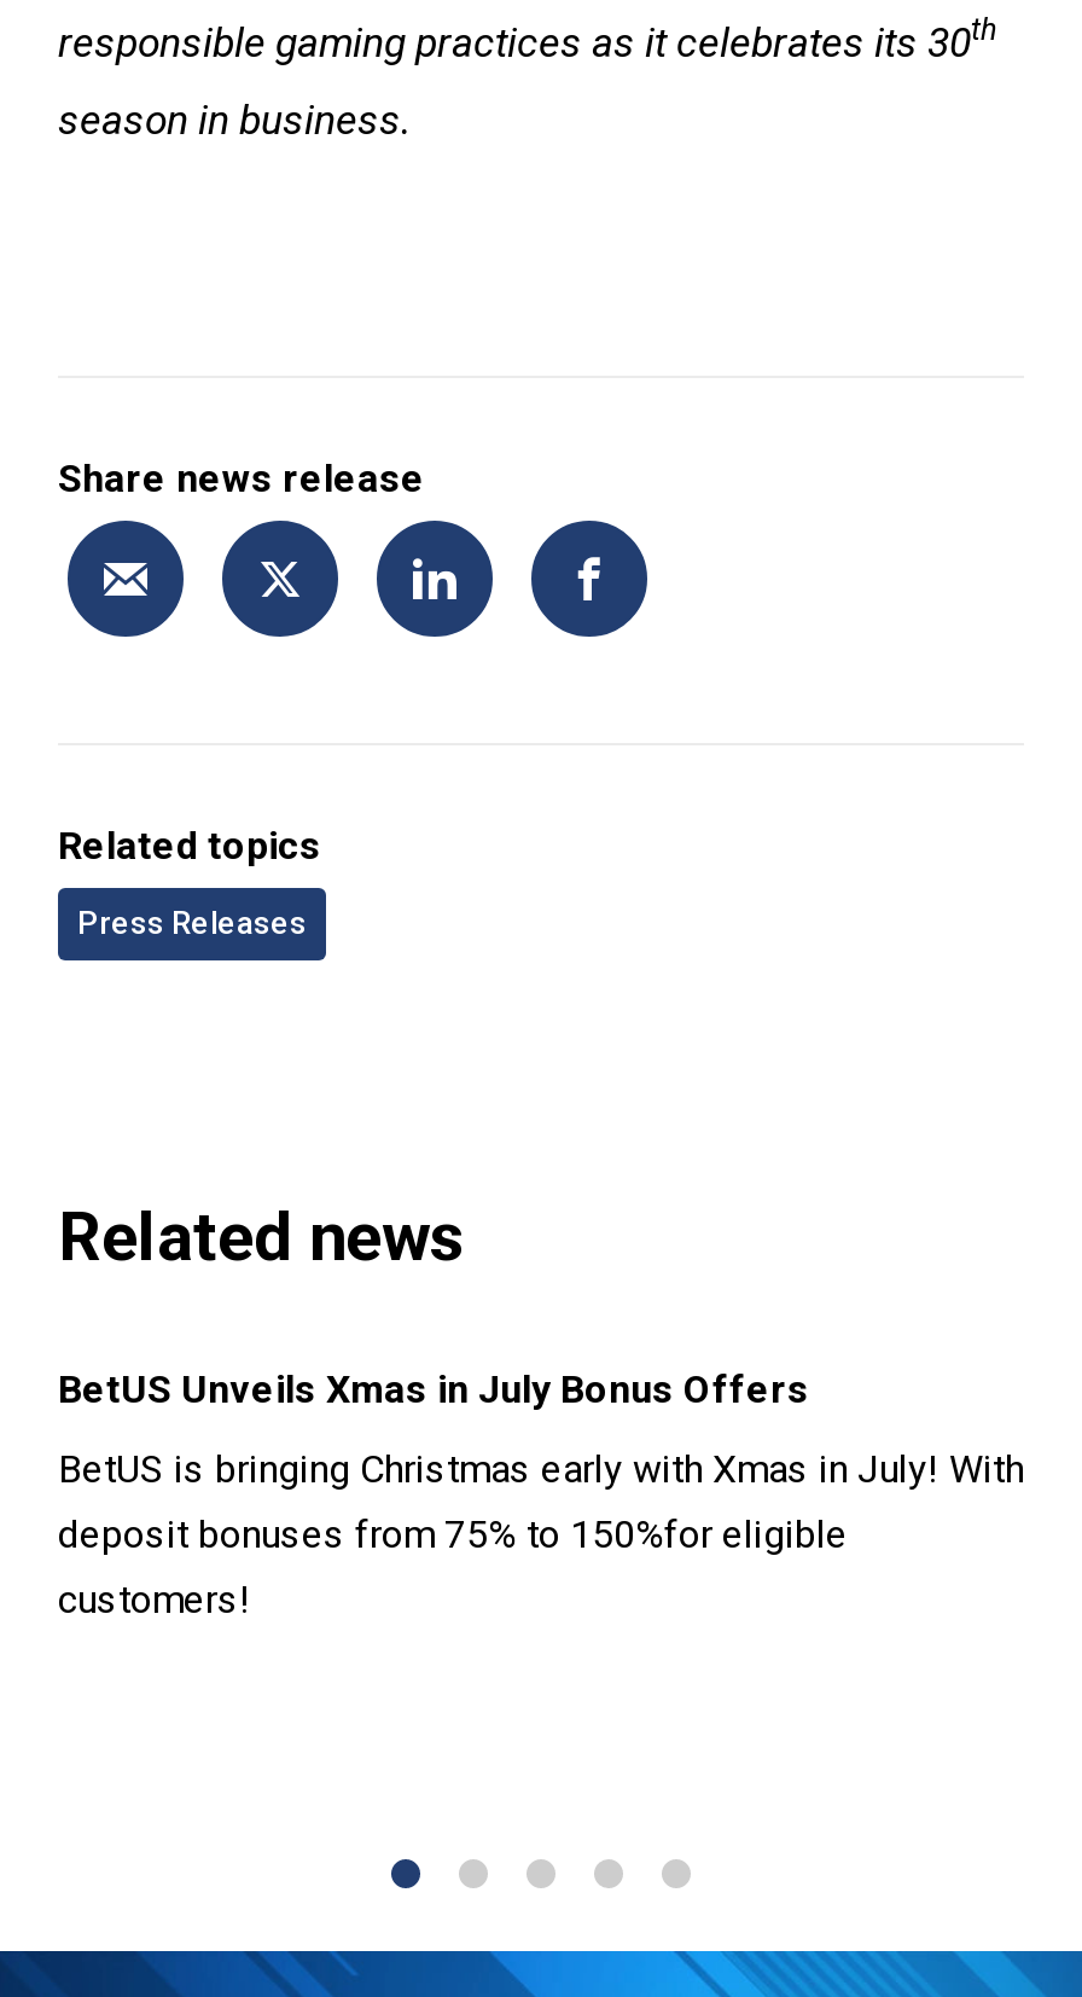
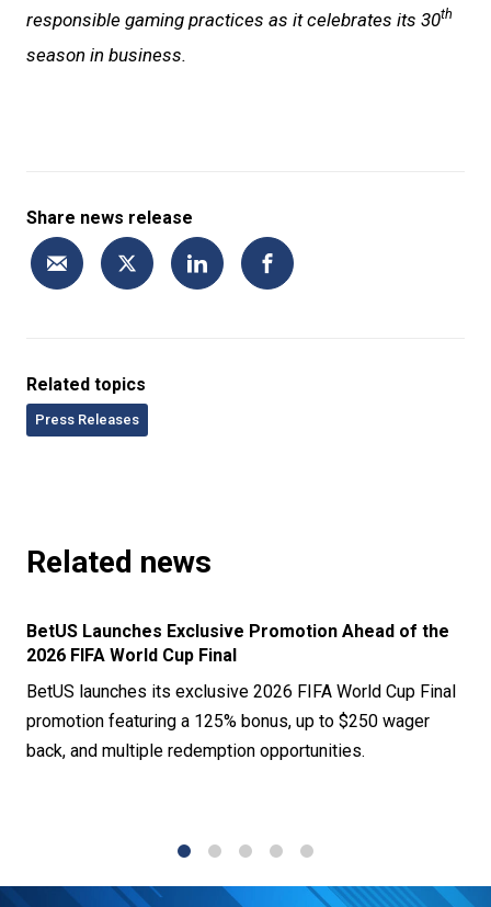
- BetUS Unveils Xmas in July Bonus Offers
+ BetUS Launches Exclusive Promotion Ahead of the
+ 2026 FIFA World Cup Final

- BetUS is bringing Christmas early with Xmas in July! With
- deposit bonuses from 75% to 150%for eligible
- customers!
+ BetUS launches its exclusive 2026 FIFA World Cup Final
+ promotion featuring a 125% bonus, up to $250 wager
+ back, and multiple redemption opportunities.
